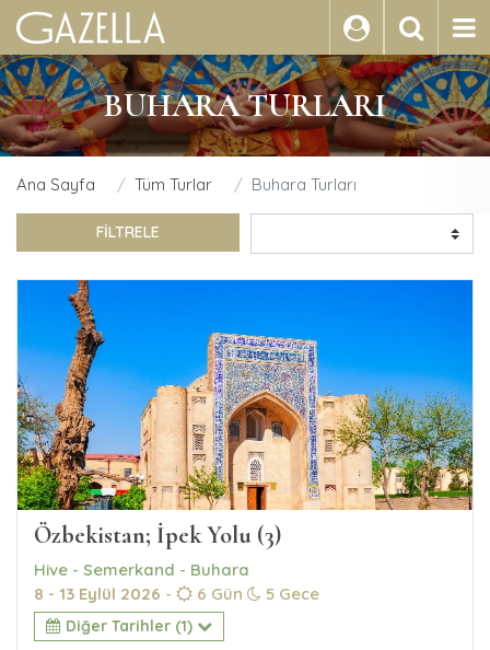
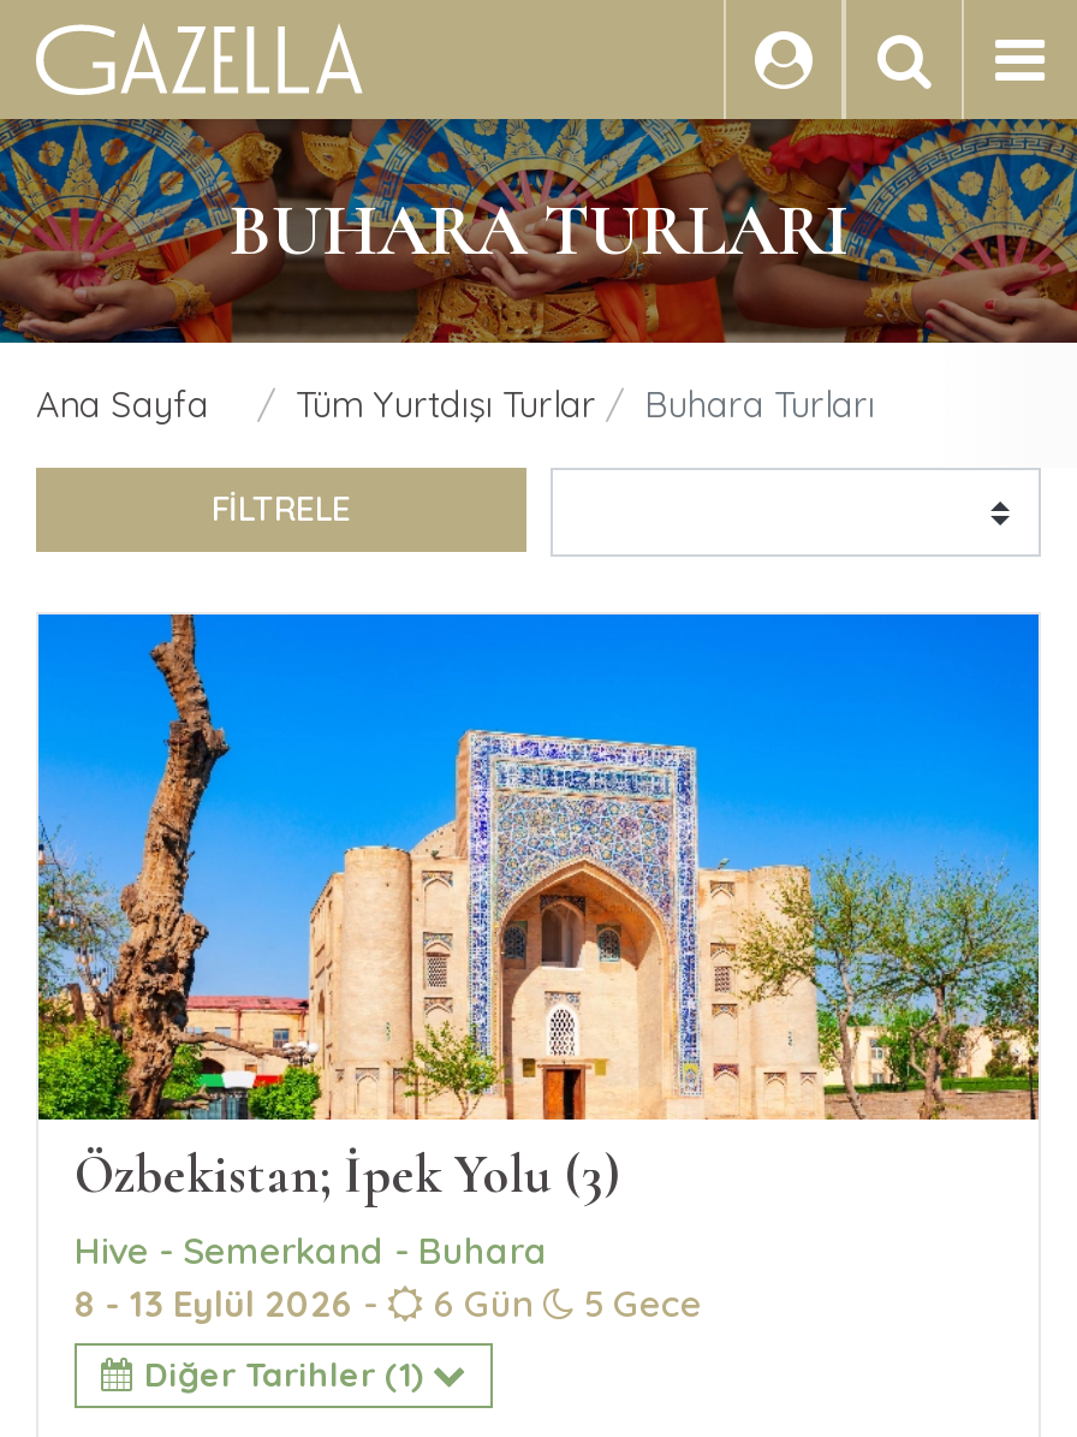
- Tüm Turlar
+ Tüm Yurtdışı Turlar
